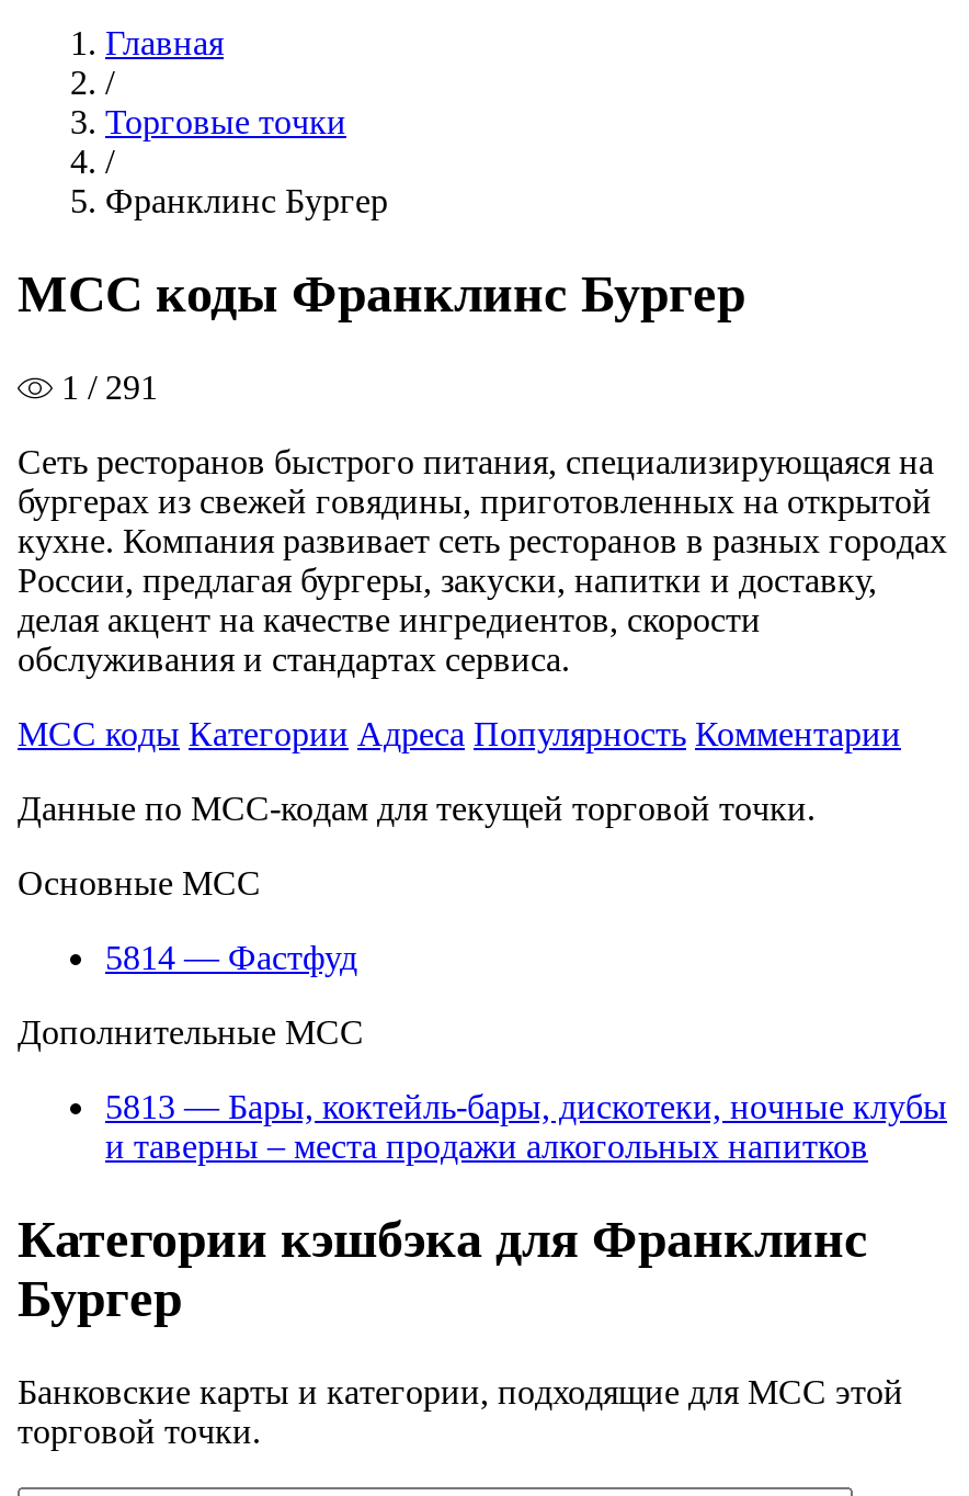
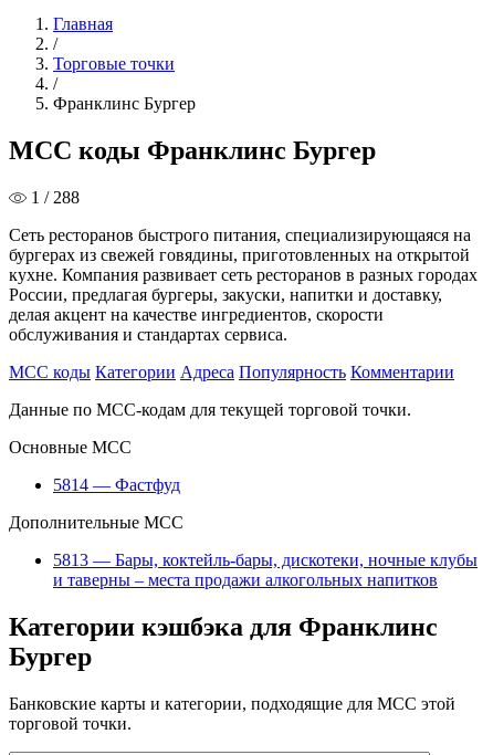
- 1 / 291
+ 1 / 288
